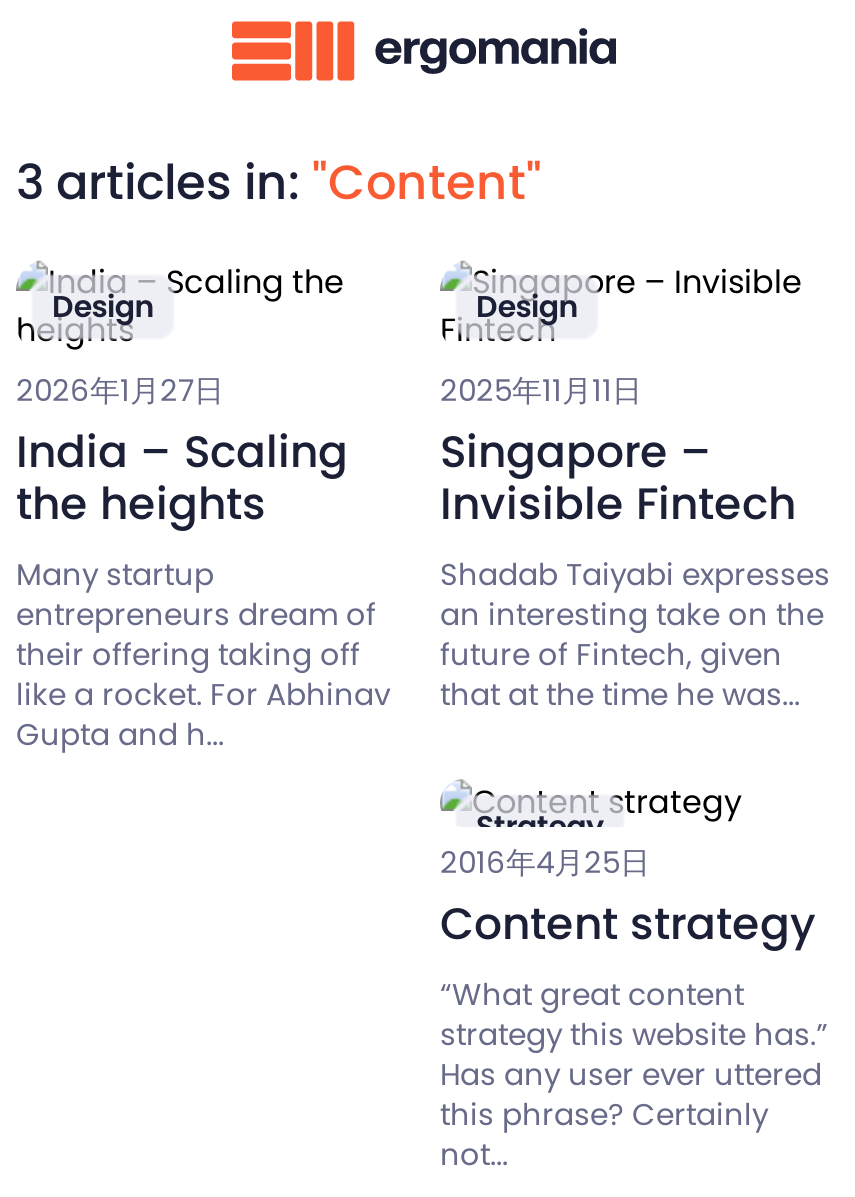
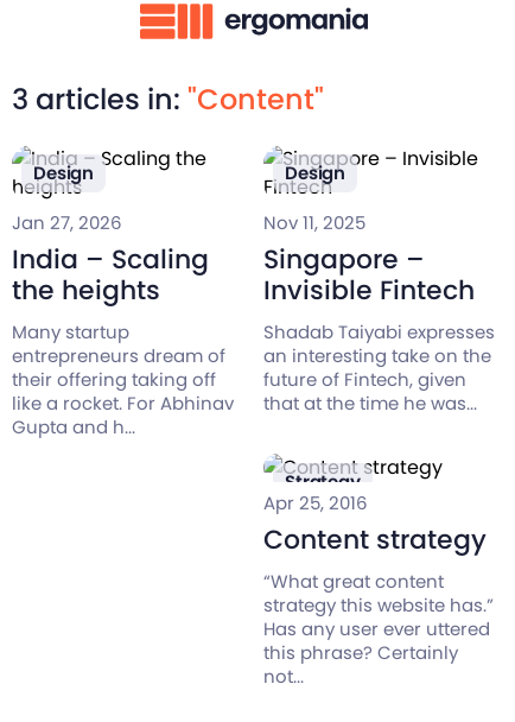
- 2026年1月27日
+ Jan 27, 2026

- 2025年11月11日
+ Nov 11, 2025

- 2016年4月25日
+ Apr 25, 2016
